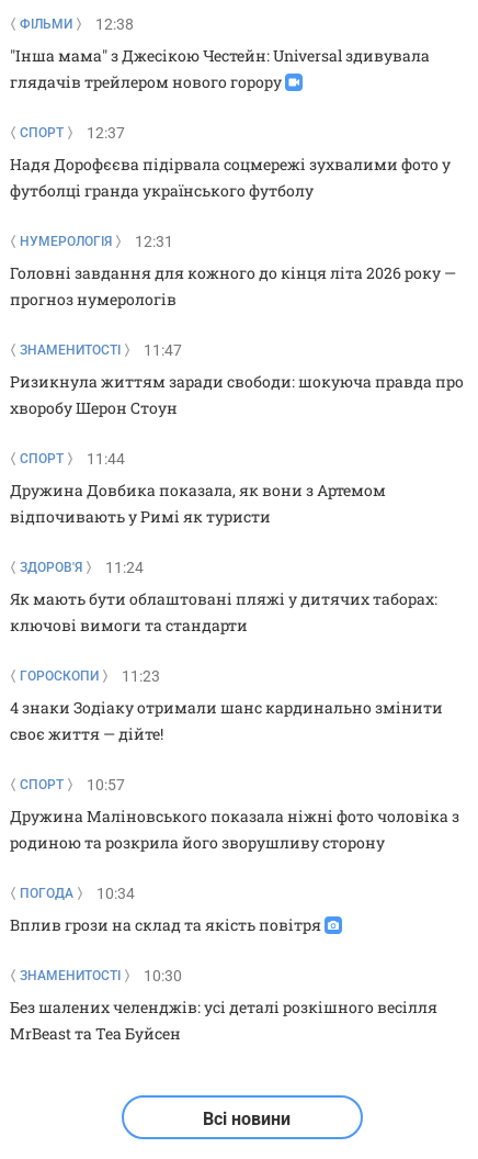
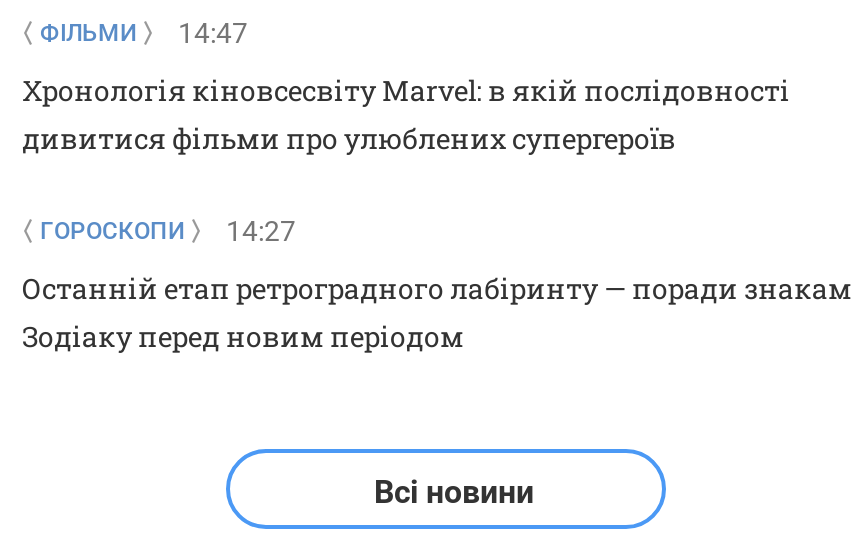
- 12:38
- "Інша мама" з Джесікою Честейн: Universal здивувала
- глядачів трейлером нового горору
- СПОРТ
- 12:37
- Надя Дорофєєва підірвала соцмережі зухвалими фото у
- футболці гранда українського футболу
- НУМЕРОЛОГІЯ
- 12:31
- Головні завдання для кожного до кінця літа 2026 року —
- прогноз нумерологів
- ЗНАМЕНИТОСТІ
- 11:47
- Ризикнула життям заради свободи: шокуюча правда про
- хворобу Шерон Стоун
- СПОРТ
- 11:44
- Дружина Довбика показала, як вони з Артемом
- відпочивають у Римі як туристи
- ЗДОРОВ'Я
- 11:24
- Як мають бути облаштовані пляжі у дитячих таборах:
- ключові вимоги та стандарти
+ 14:47
+ Хронологія кіновсесвіту Marvel: в якій послідовності
+ дивитися фільми про улюблених супергероїв

- 11:23
- 4 знаки Зодіаку отримали шанс кардинально змінити
- своє життя — дійте!
- СПОРТ
- 10:57
- Дружина Маліновського показала ніжні фото чоловіка з
- родиною та розкрила його зворушливу сторону
- ПОГОДА
- 10:34
- Вплив грози на склад та якість повітря
- ЗНАМЕНИТОСТІ
- 10:30
- Без шалених челенджів: усі деталі розкішного весілля
- MrBeast та Теа Буйсен
+ 14:27
+ Останній етап ретроградного лабіринту — поради знакам
+ Зодіаку перед новим періодом
